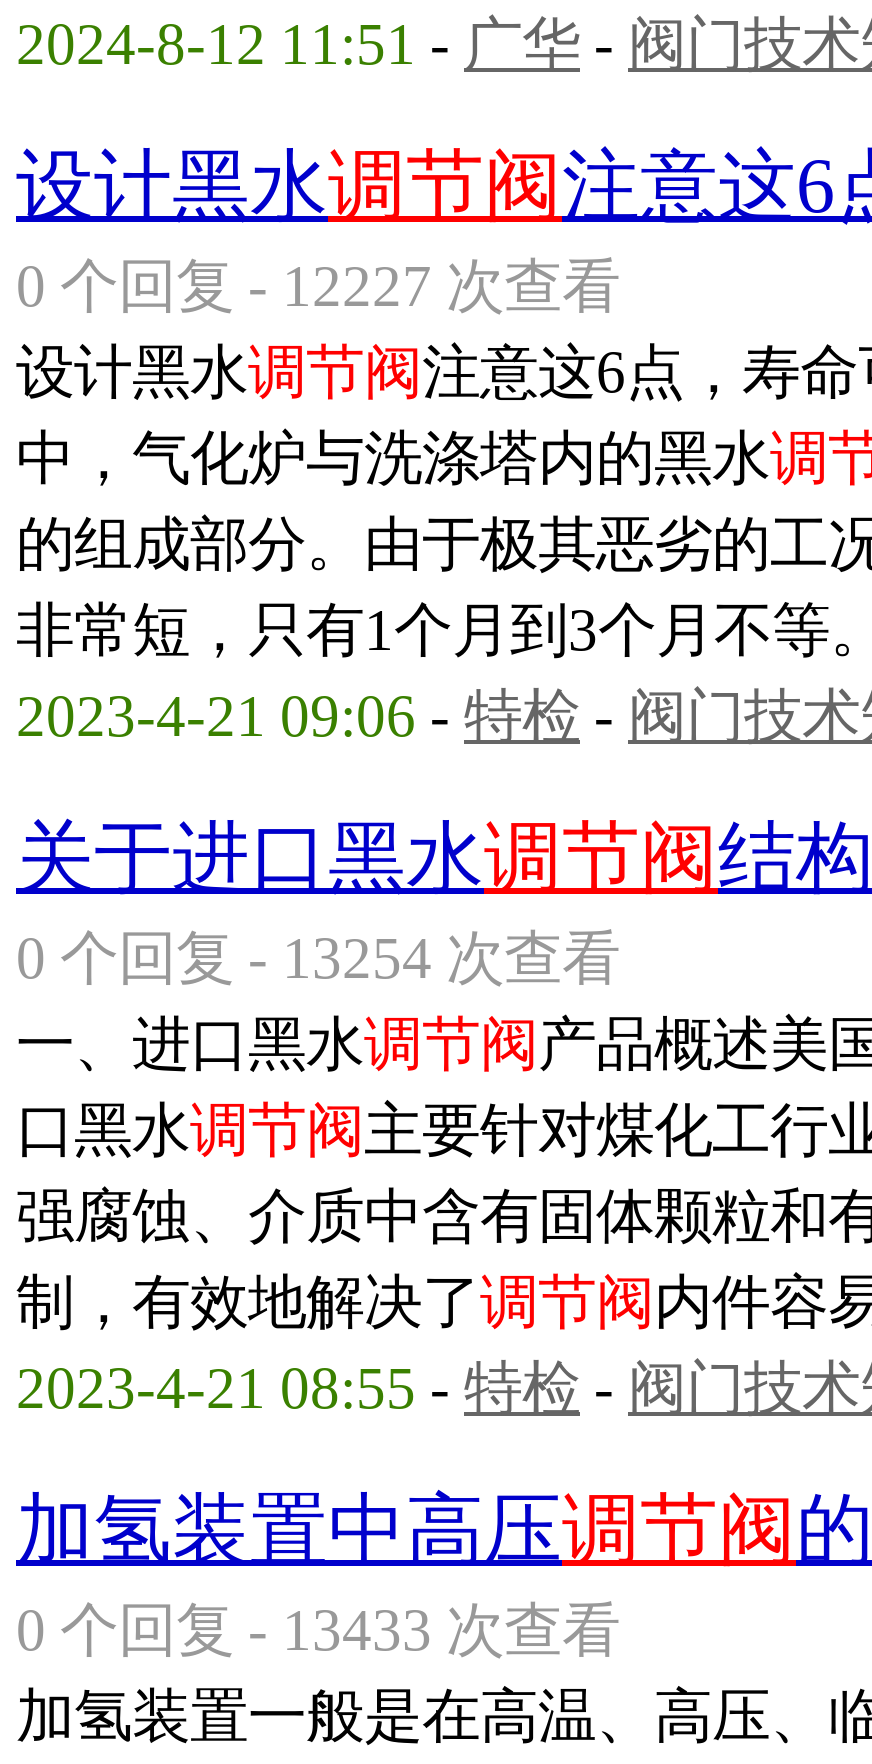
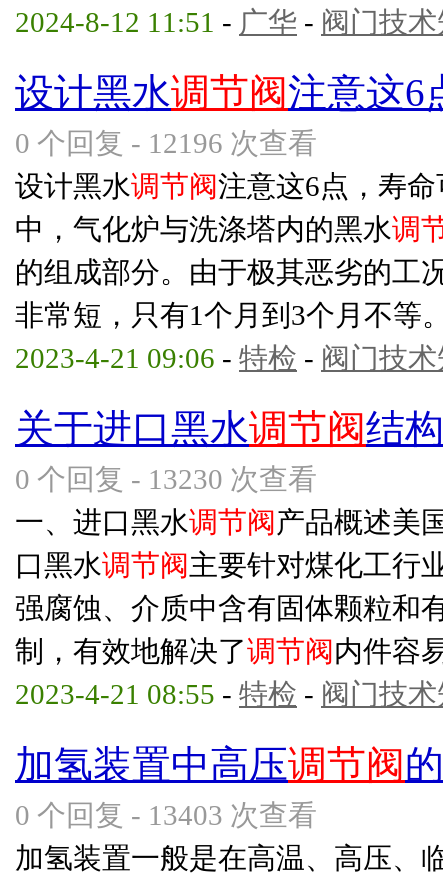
- 0 个回复 - 12227 次查看
+ 0 个回复 - 12196 次查看

- 0 个回复 - 13254 次查看
+ 0 个回复 - 13230 次查看

- 0 个回复 - 13433 次查看
+ 0 个回复 - 13403 次查看
